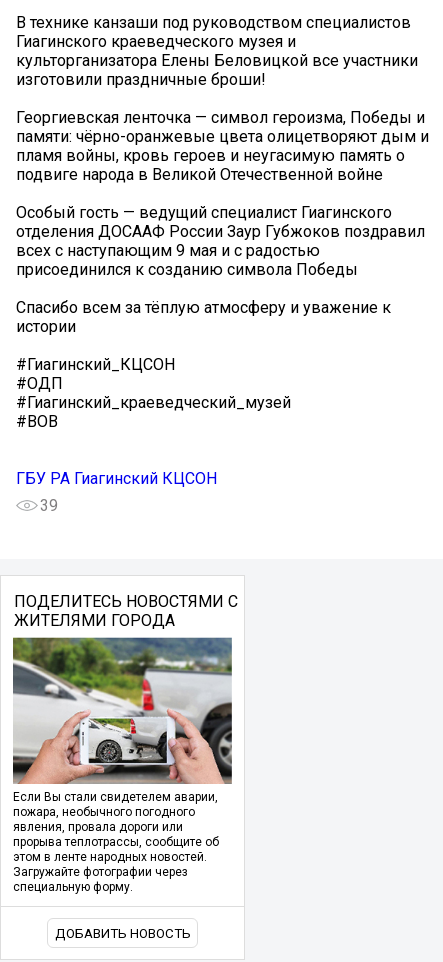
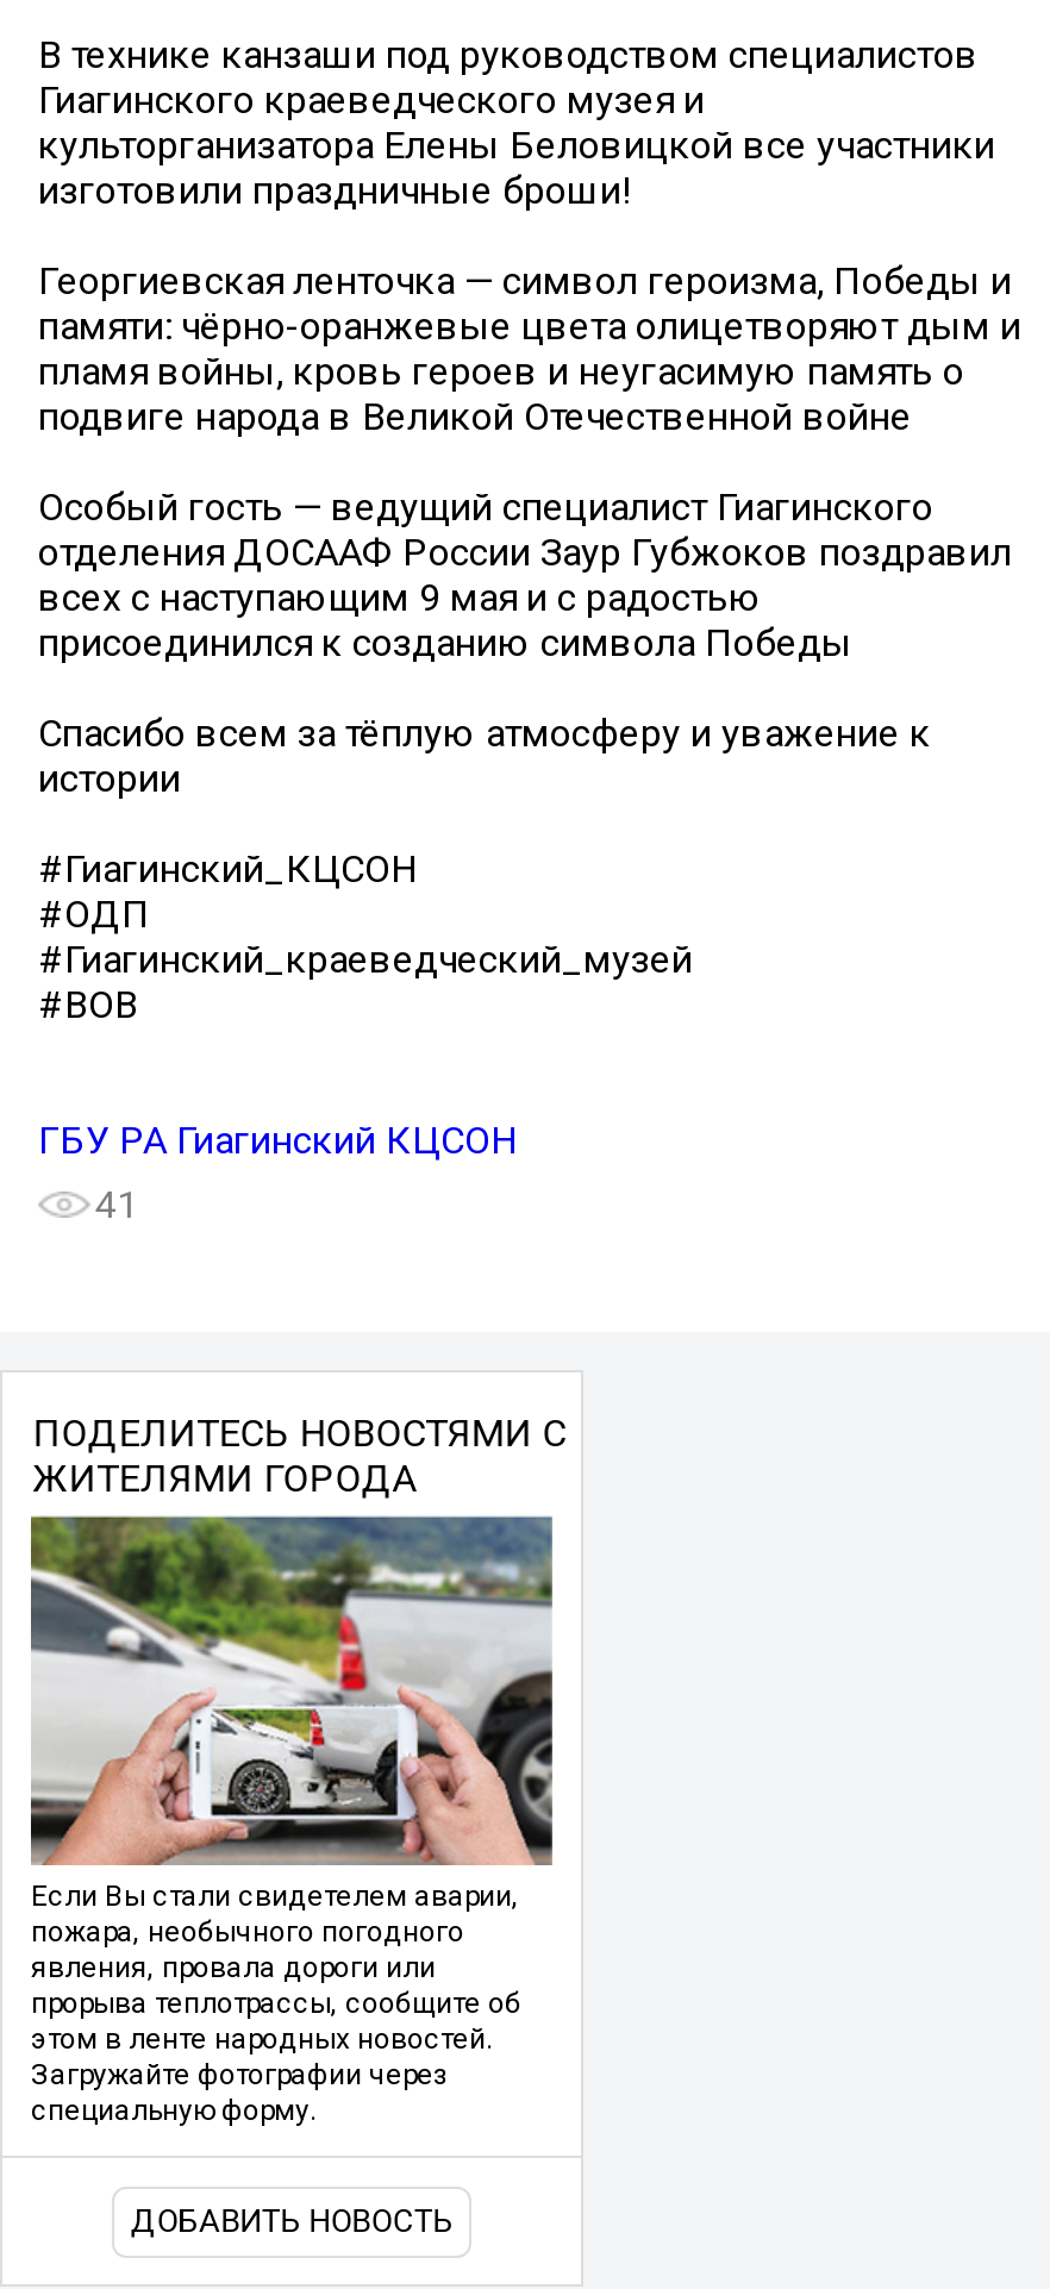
- 39
+ 41
